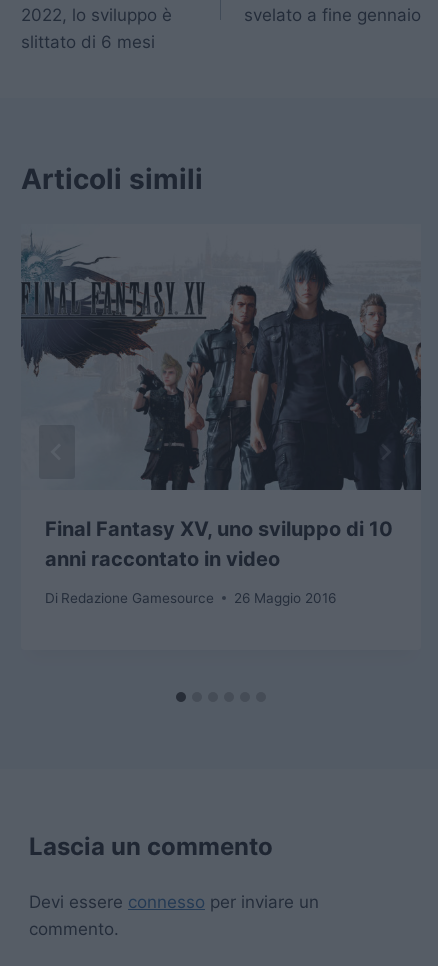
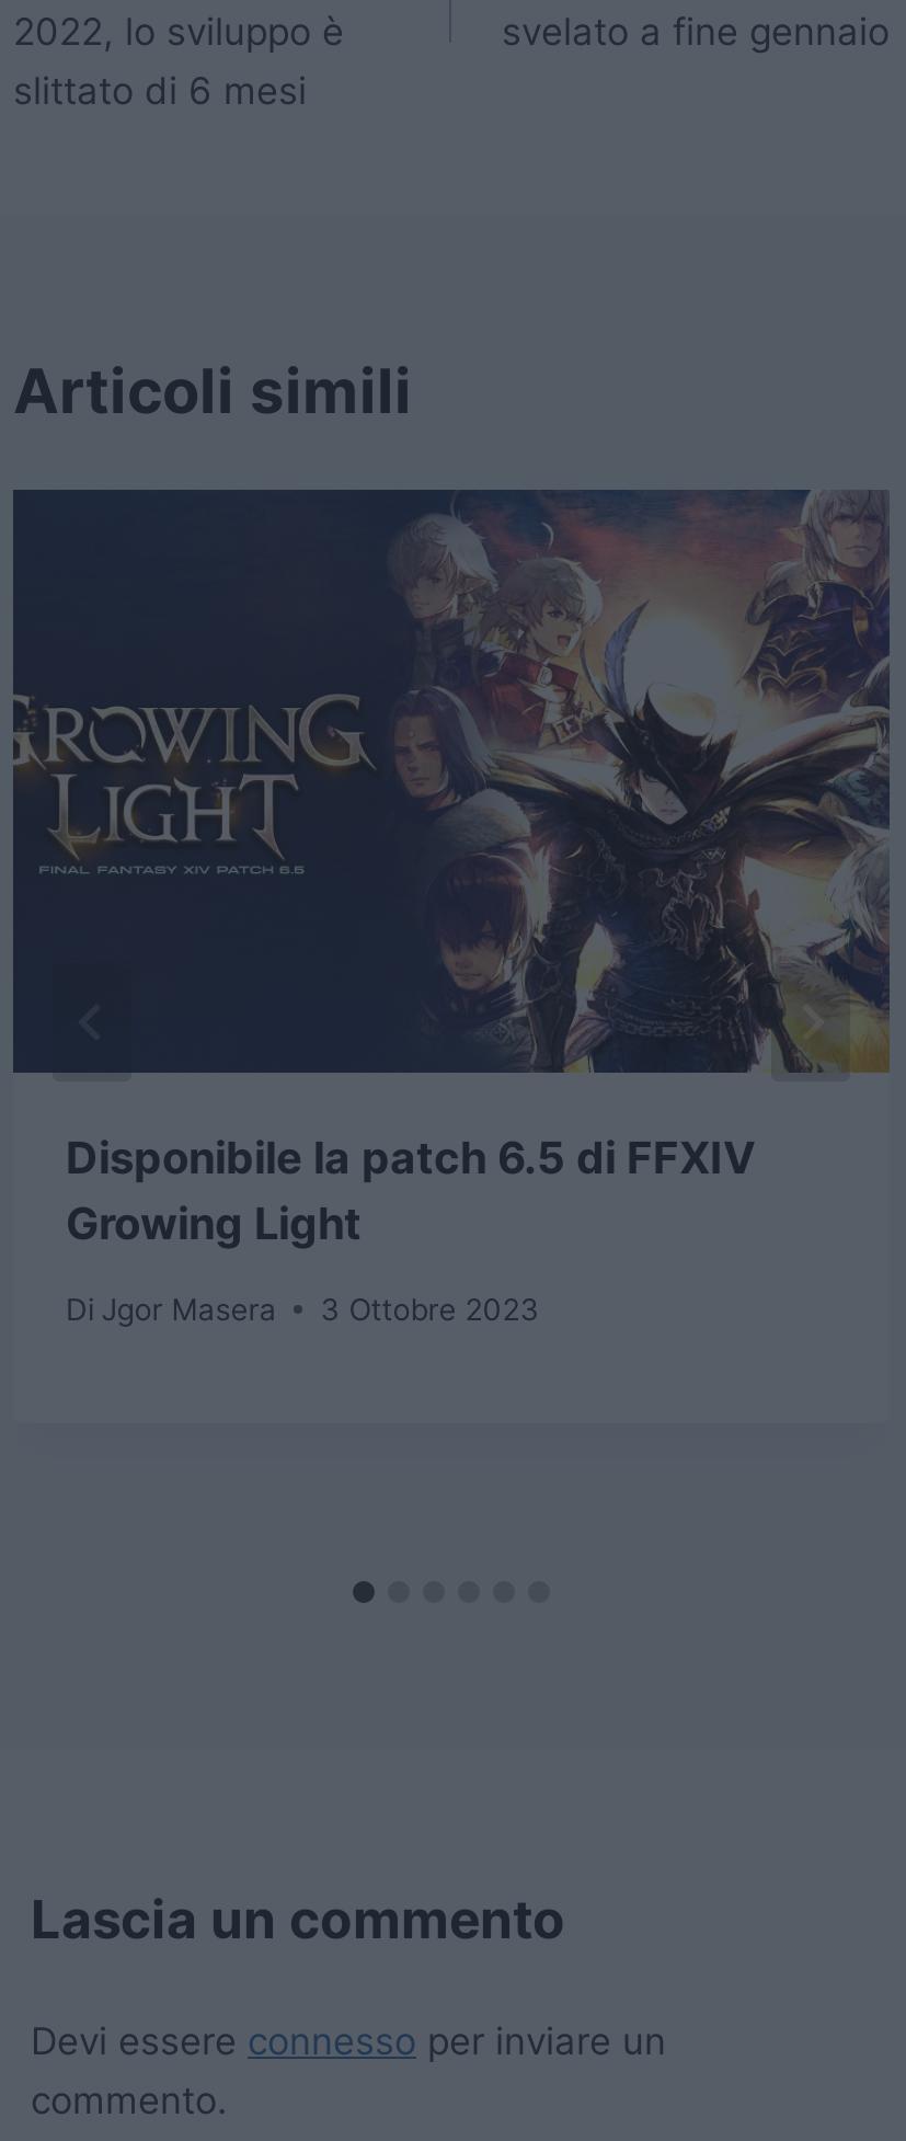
- [image]
- Final Fantasy XV, uno sviluppo di 10
- anni raccontato in video
+ [image]
+ Disponibile la patch 6.5 di FFXIV
+ Growing Light

- Di Redazione Gamesource
- 26 Maggio 2016
+ Di Jgor Masera
+ 3 Ottobre 2023
